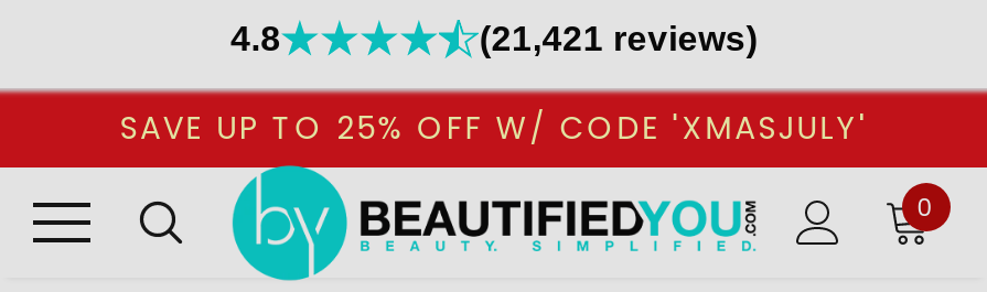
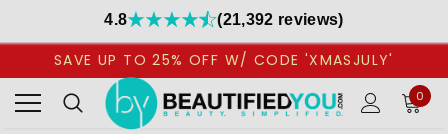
- (21,421 reviews)
+ (21,392 reviews)
